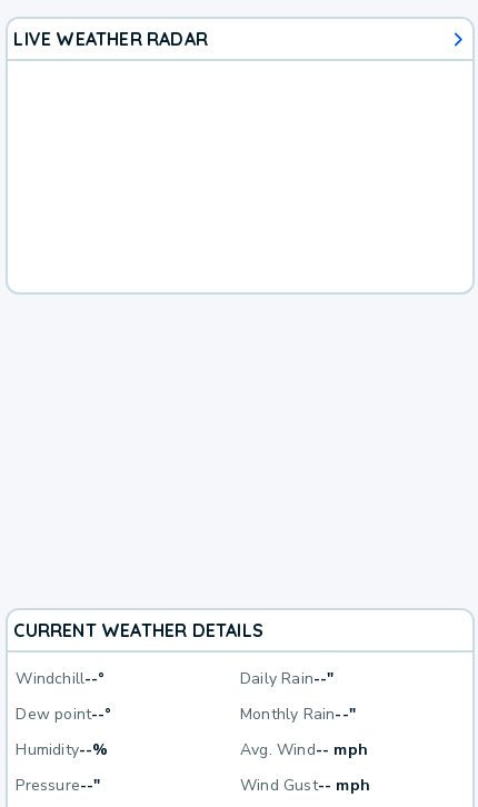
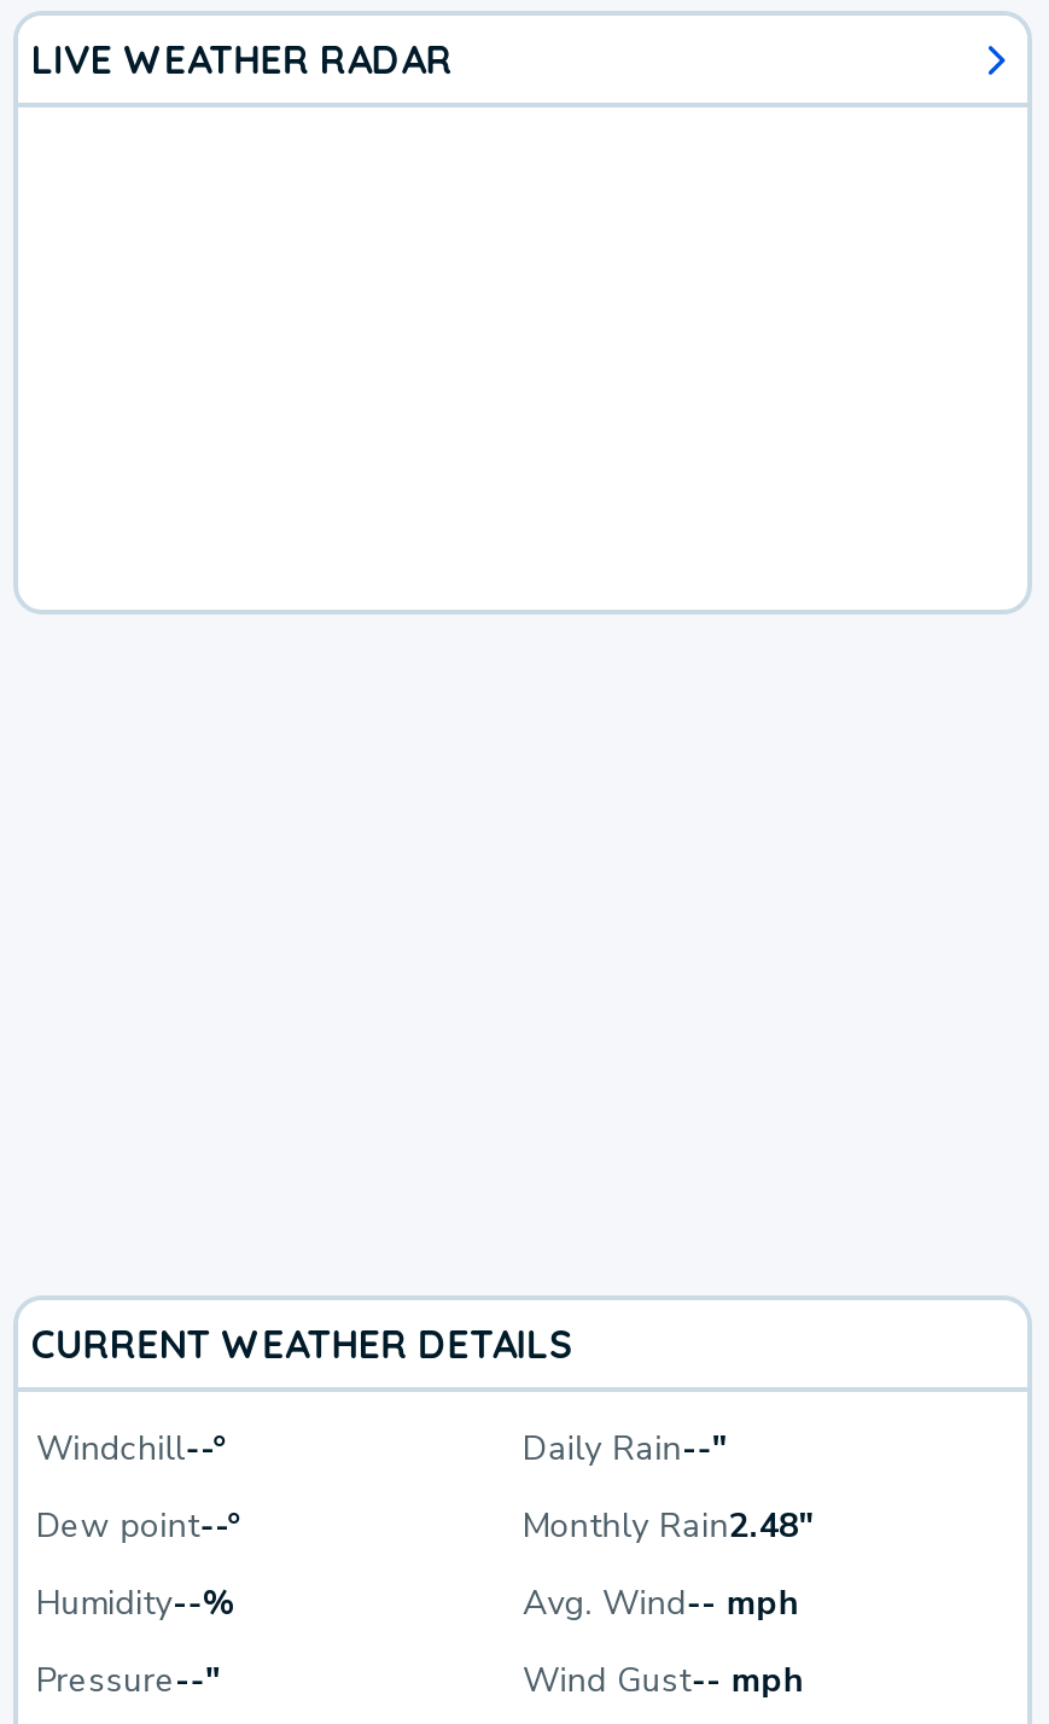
- Monthly Rain--"
+ Monthly Rain2.48"
